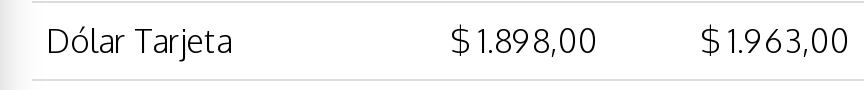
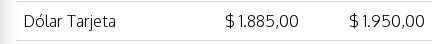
- $ 1.898,00
+ $ 1.885,00

- $ 1.963,00
+ $ 1.950,00
